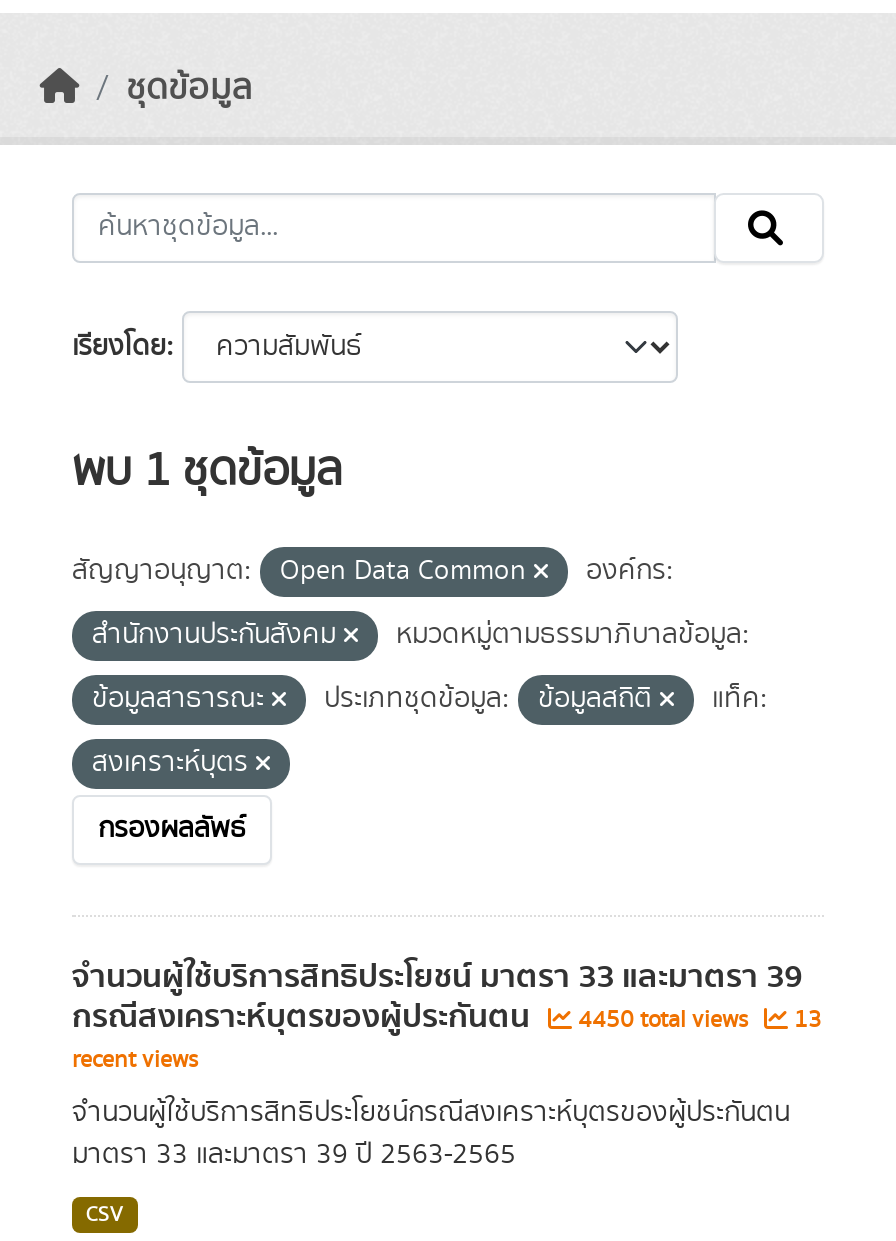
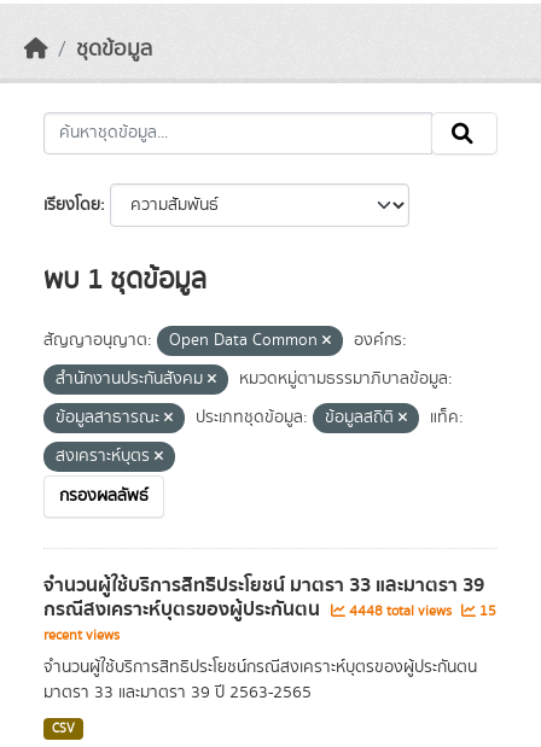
- 4450 total views
+ 4448 total views

- 13
+ 15
